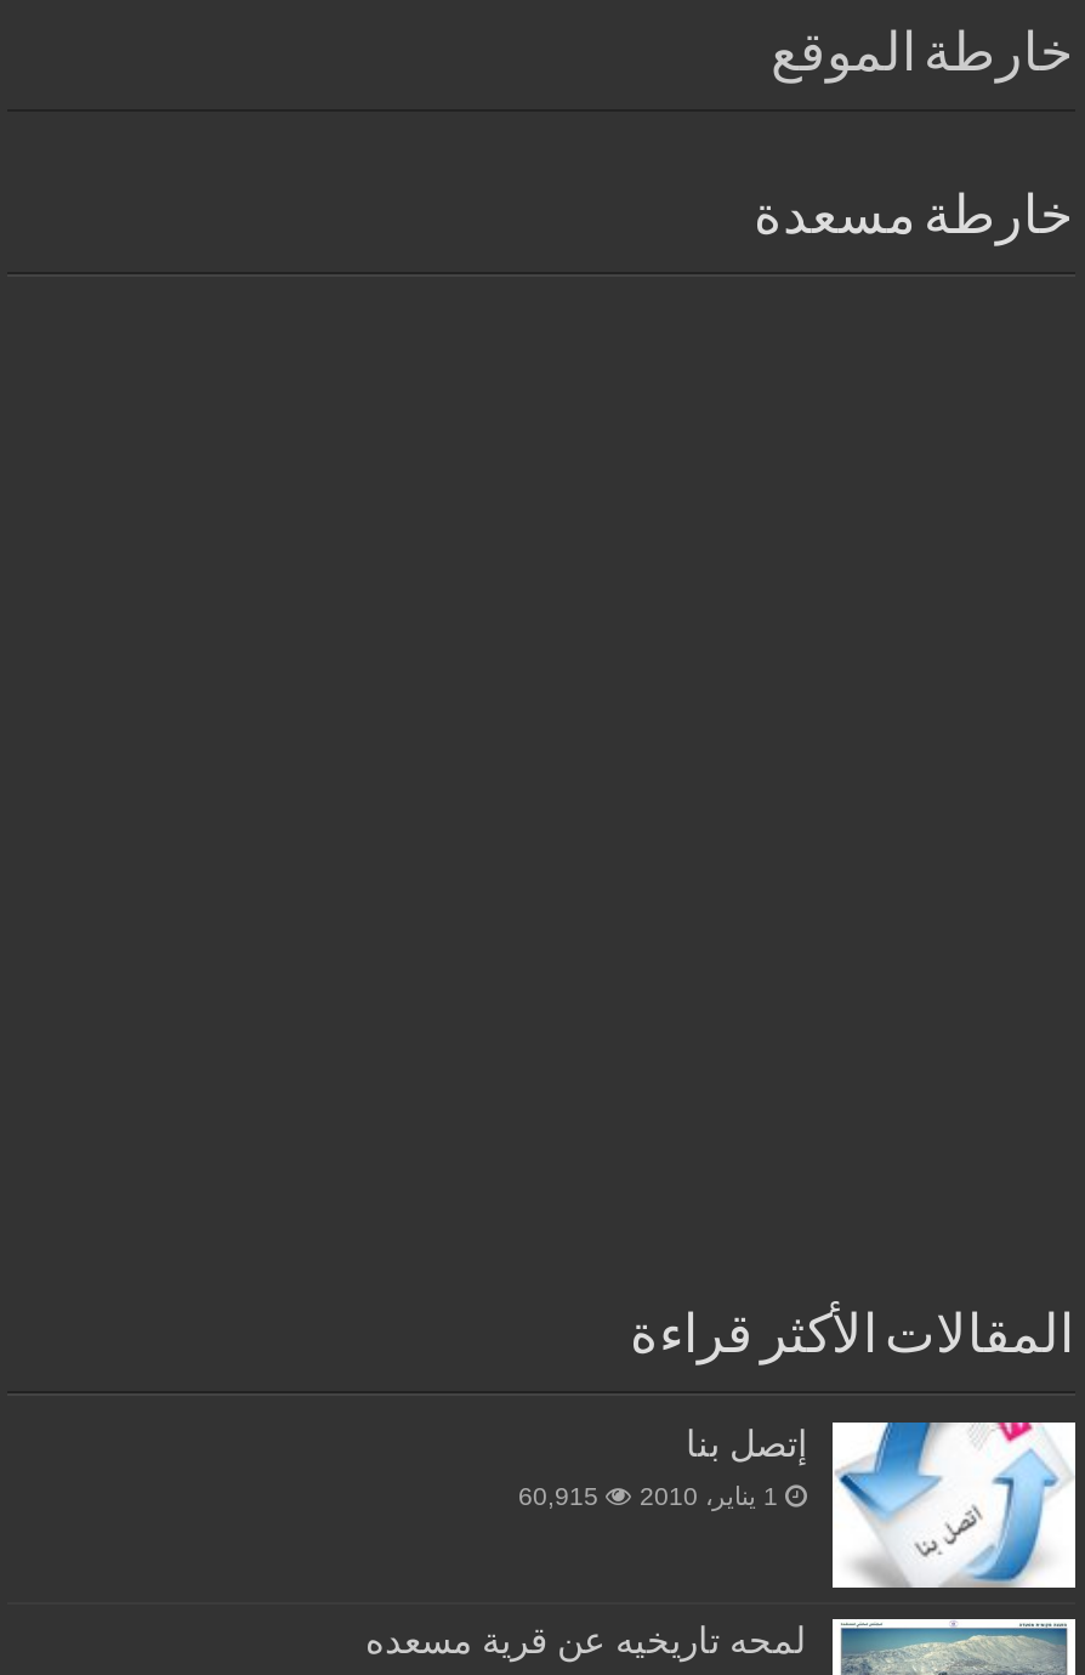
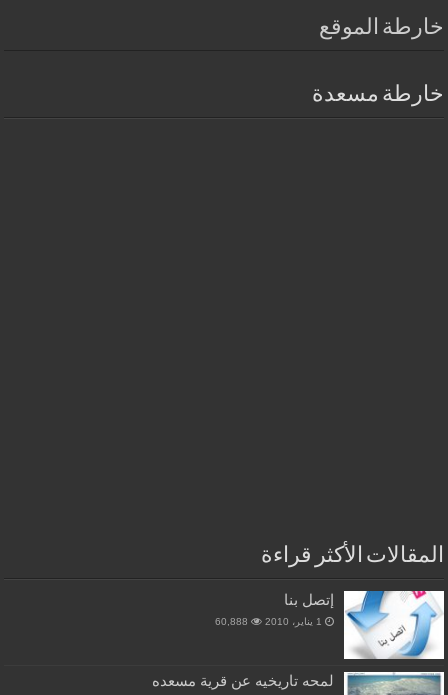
- 60,915
+ 60,888
